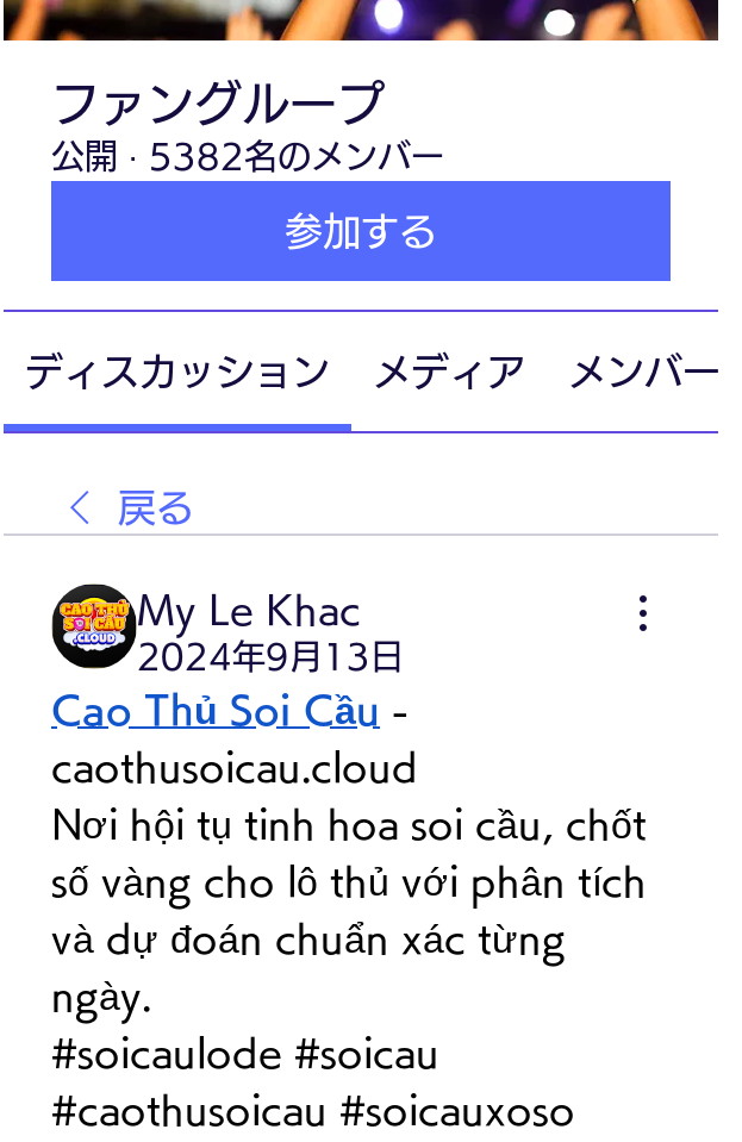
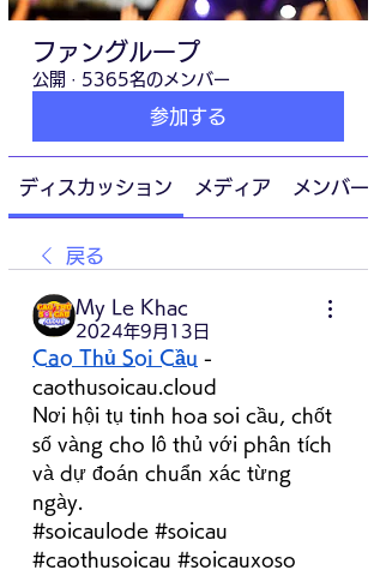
- 公開 · 5382名のメンバー
+ 公開 · 5365名のメンバー
